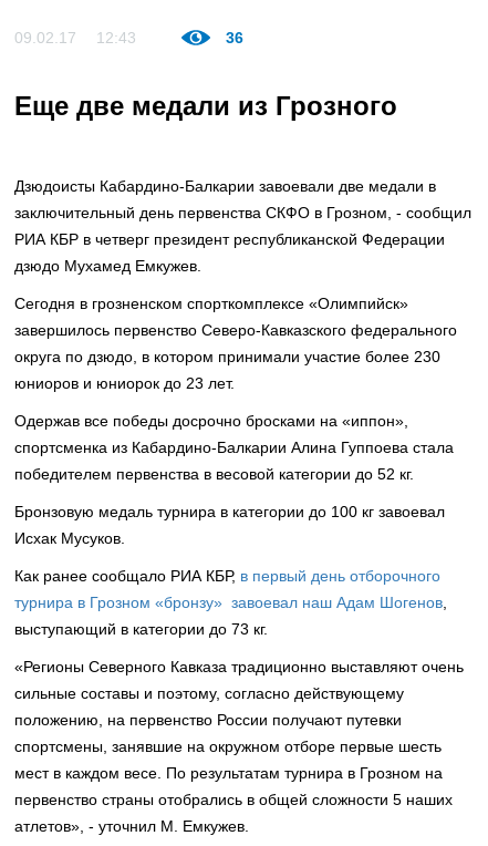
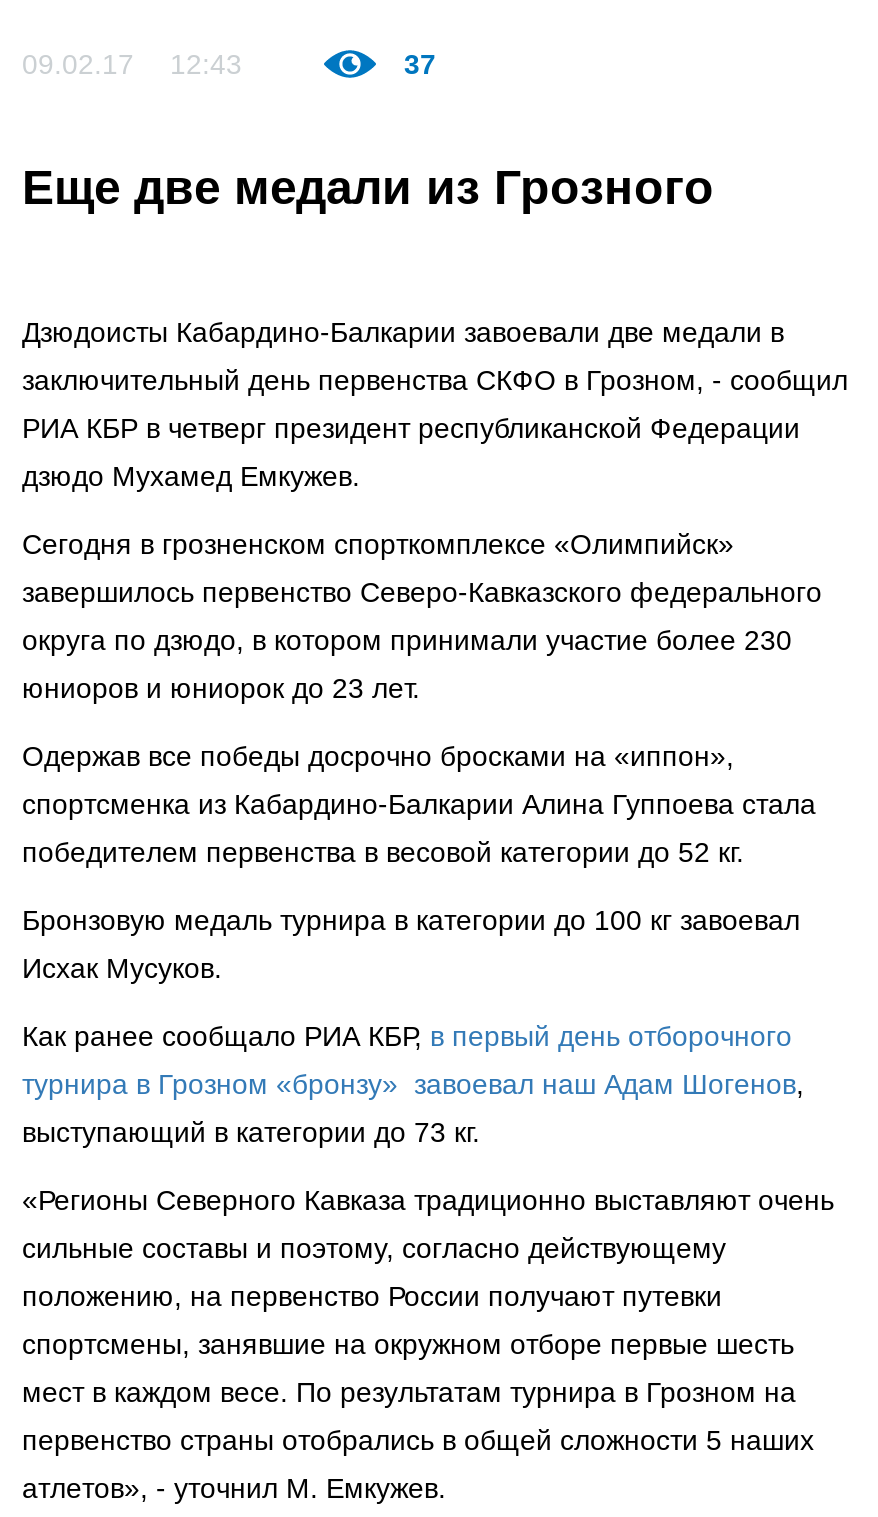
- 36
+ 37
